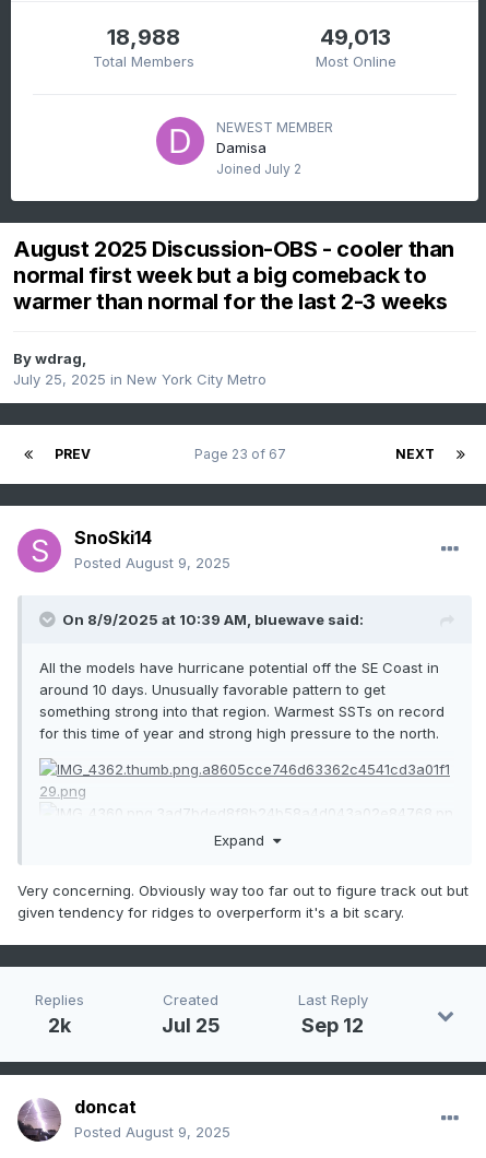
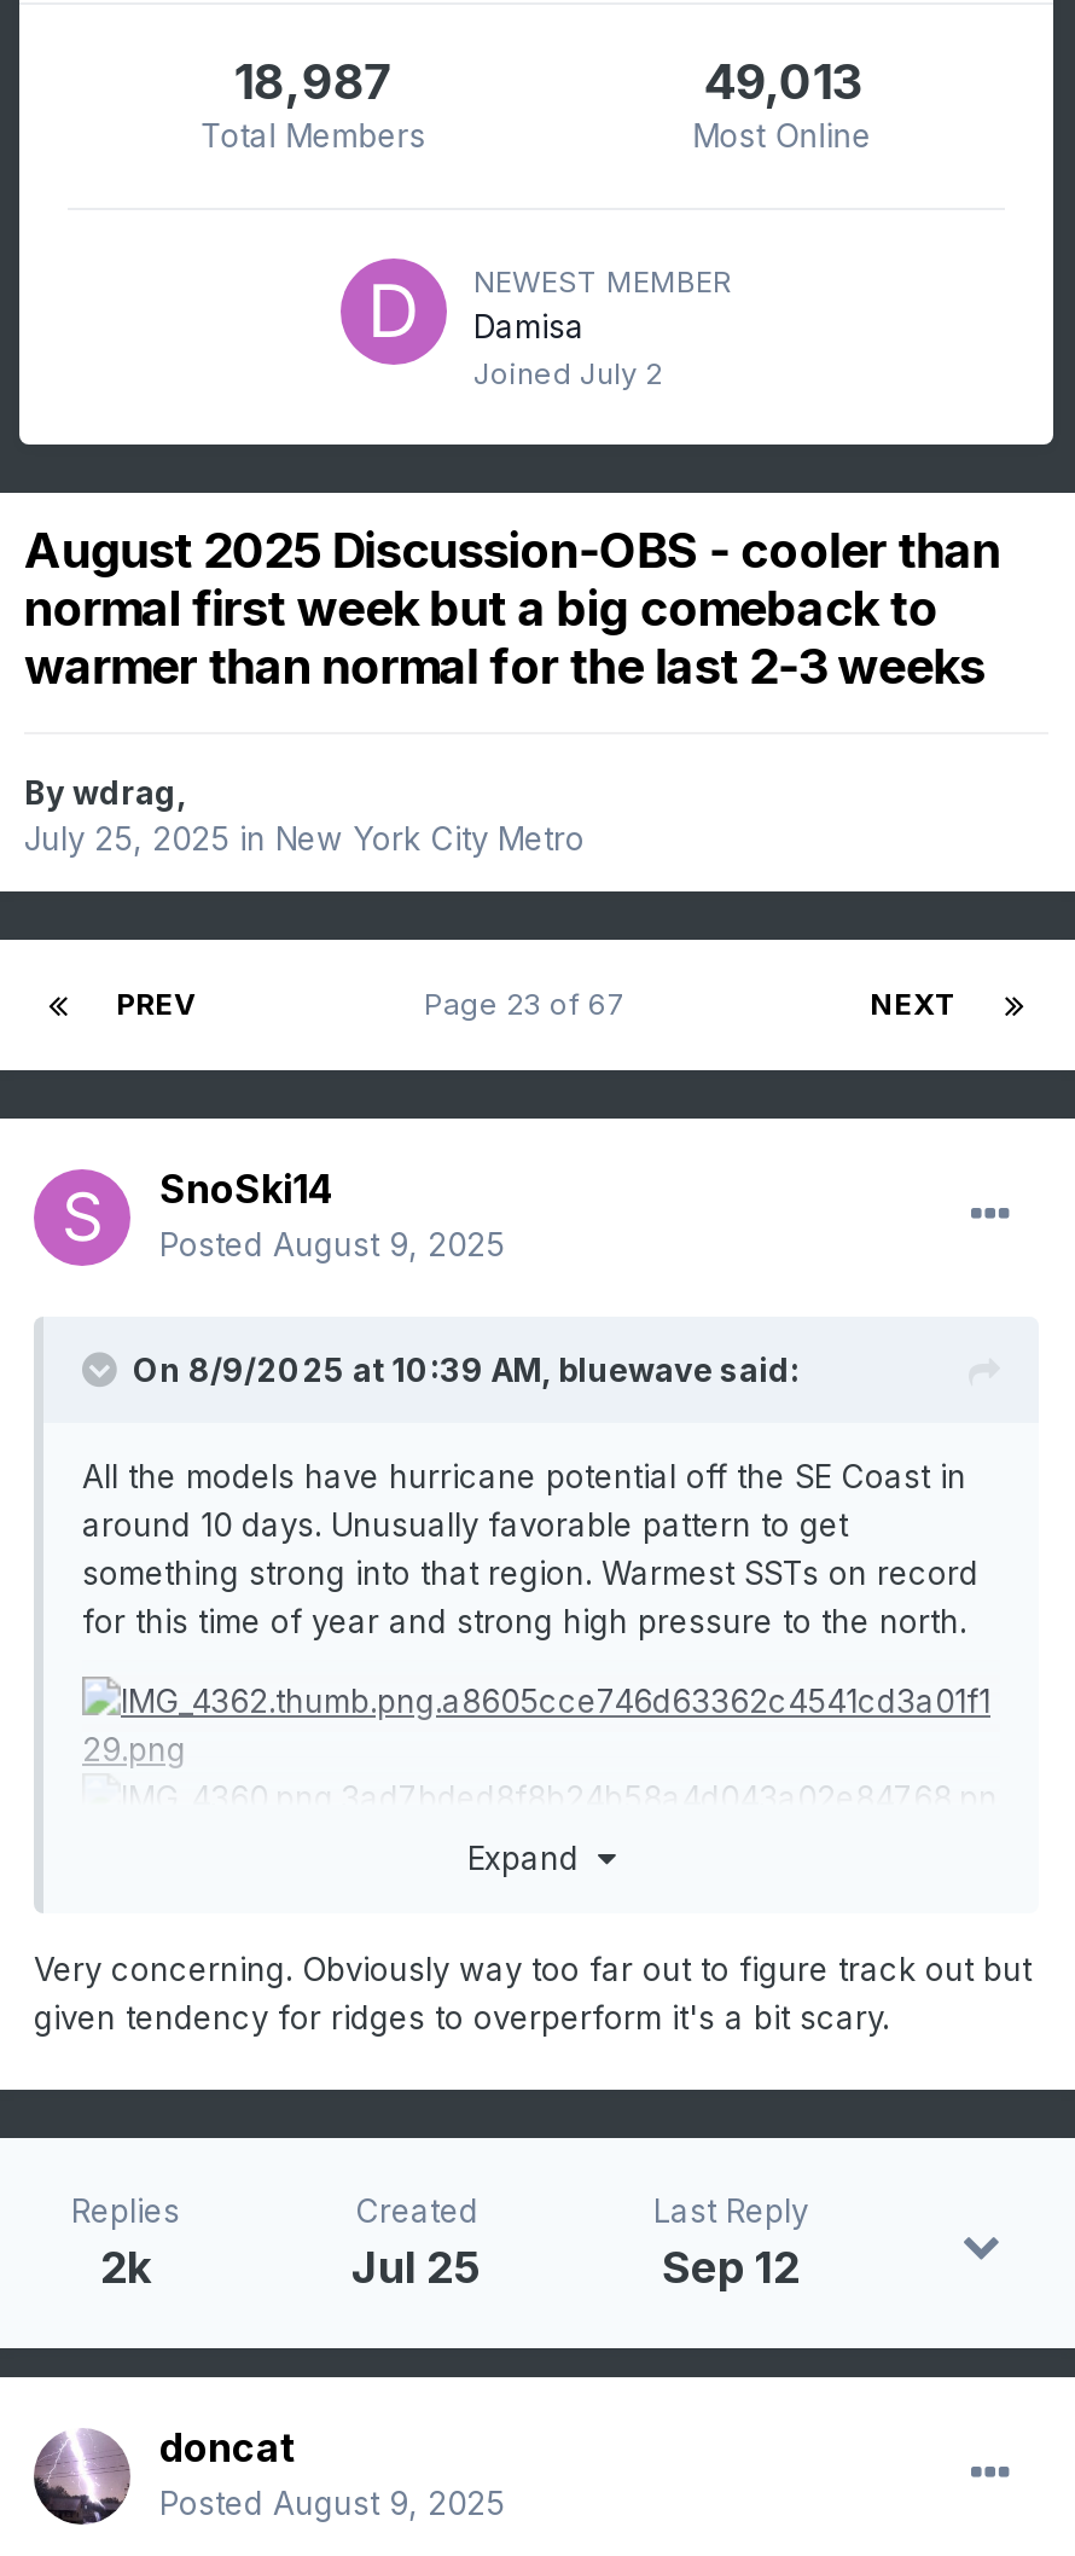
- 18,988
+ 18,987
